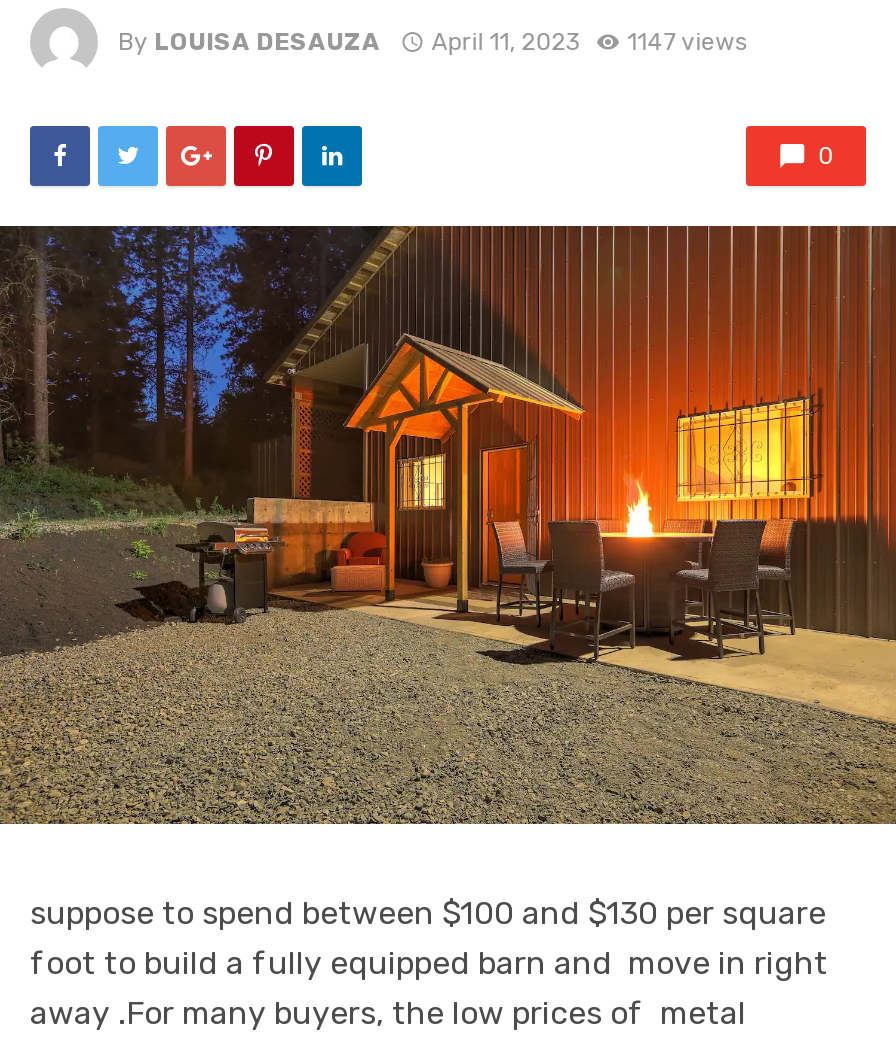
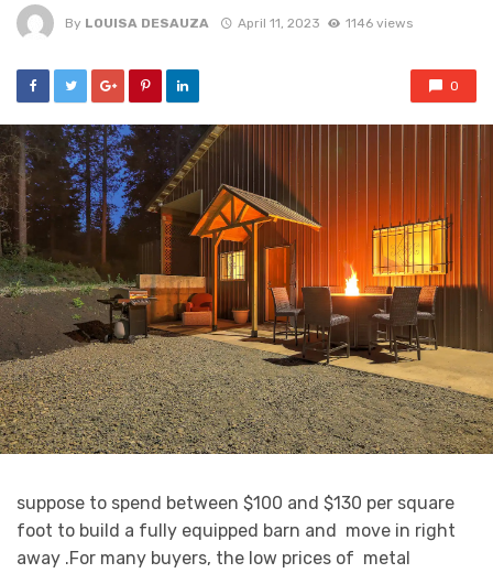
- By LOUISA DESAUZA April 11, 2023 1147 views
+ By LOUISA DESAUZA April 11, 2023 1146 views
